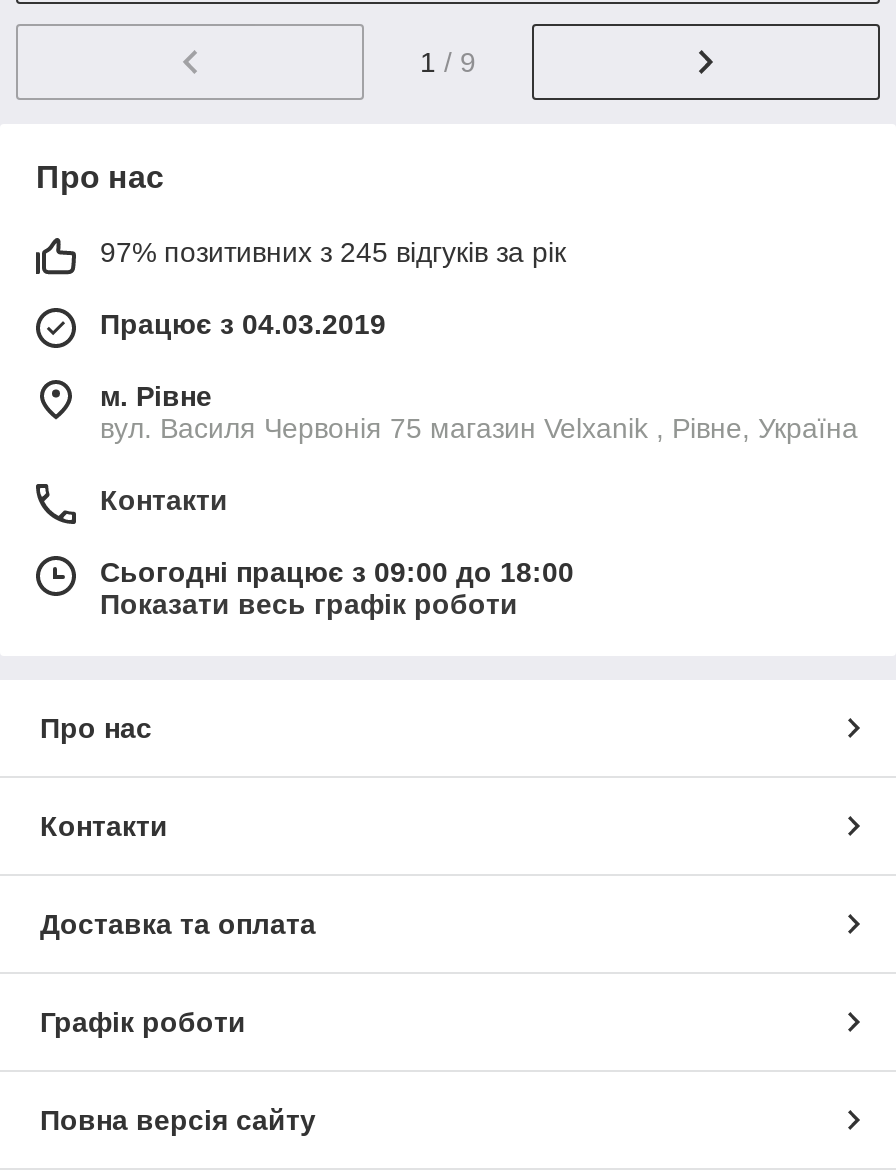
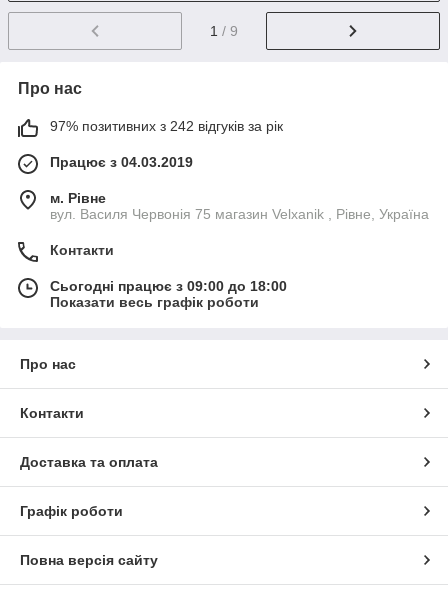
- 97% позитивних з 245 відгуків за рік
+ 97% позитивних з 242 відгуків за рік
